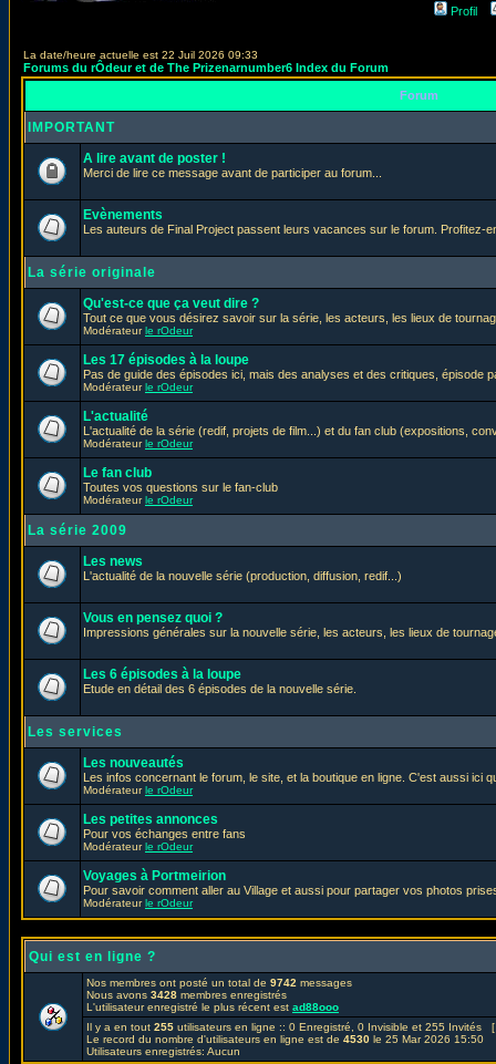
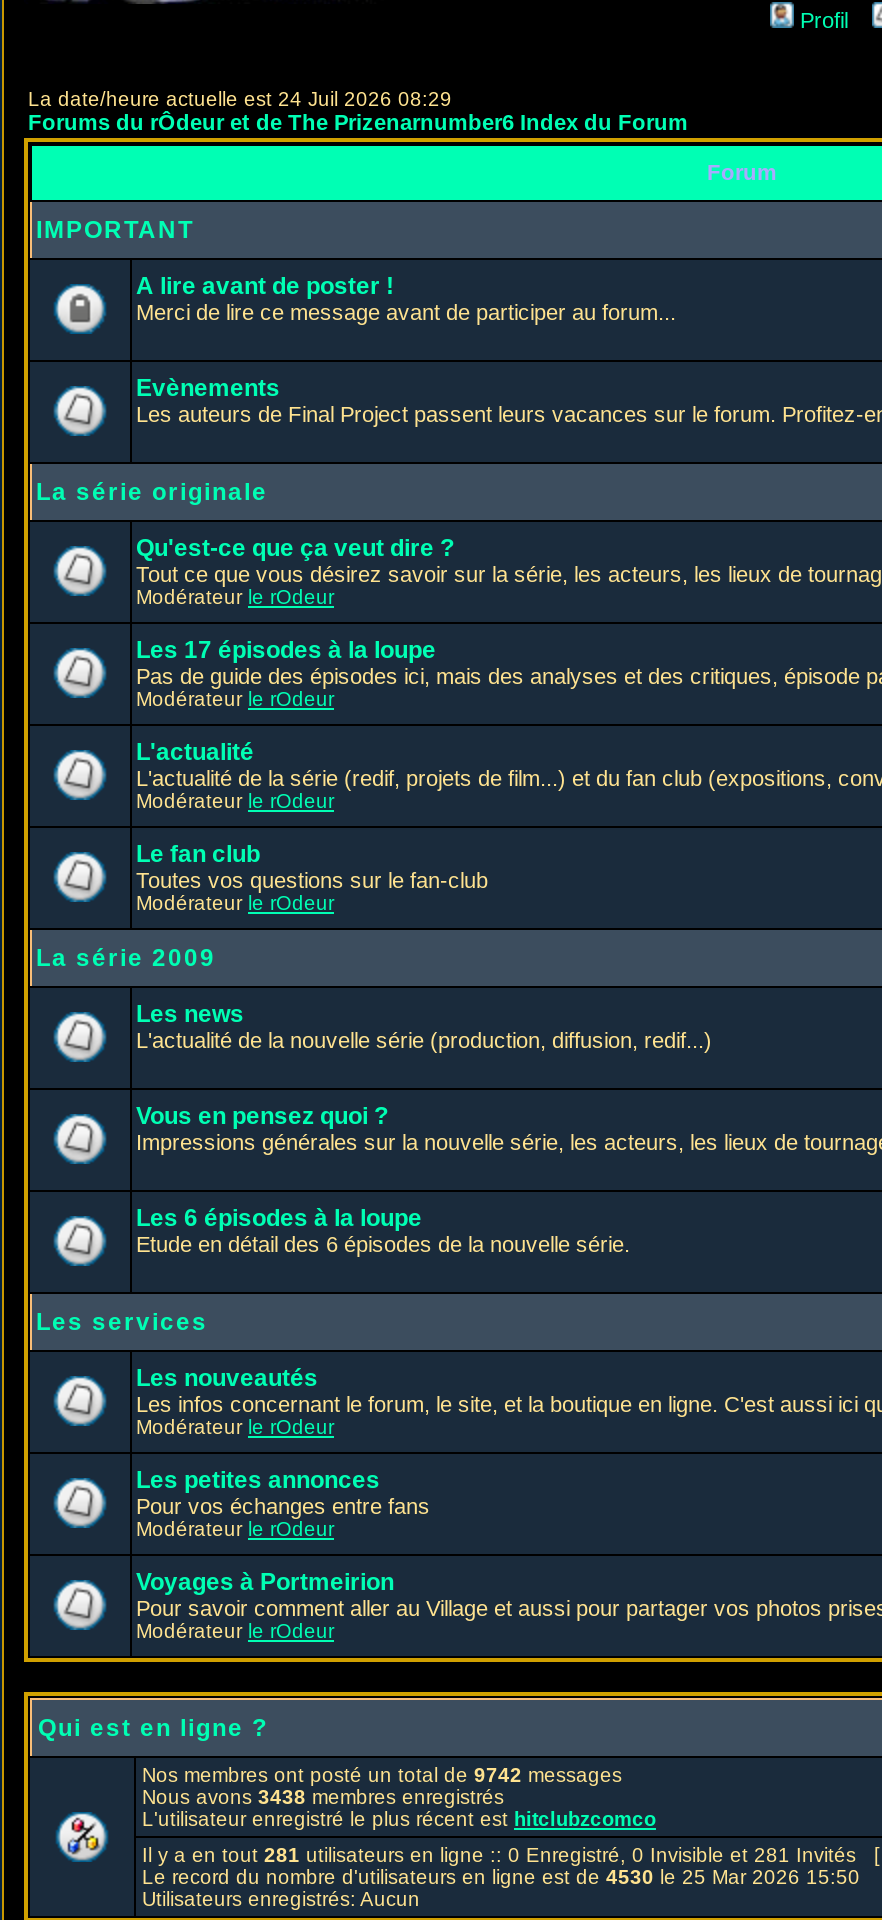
- La date/heure actuelle est 22 Juil 2026 09:33
+ La date/heure actuelle est 24 Juil 2026 08:29

- Nous avons 3428 membres enregistrés
+ Nous avons 3438 membres enregistrés

- L'utilisateur enregistré le plus récent est ad88ooo
+ L'utilisateur enregistré le plus récent est hitclubzcomco

- Il y a en tout 255 utilisateurs en ligne :: 0 Enregistré, 0 Invisible et 255 Invités [
+ Il y a en tout 281 utilisateurs en ligne :: 0 Enregistré, 0 Invisible et 281 Invités [
